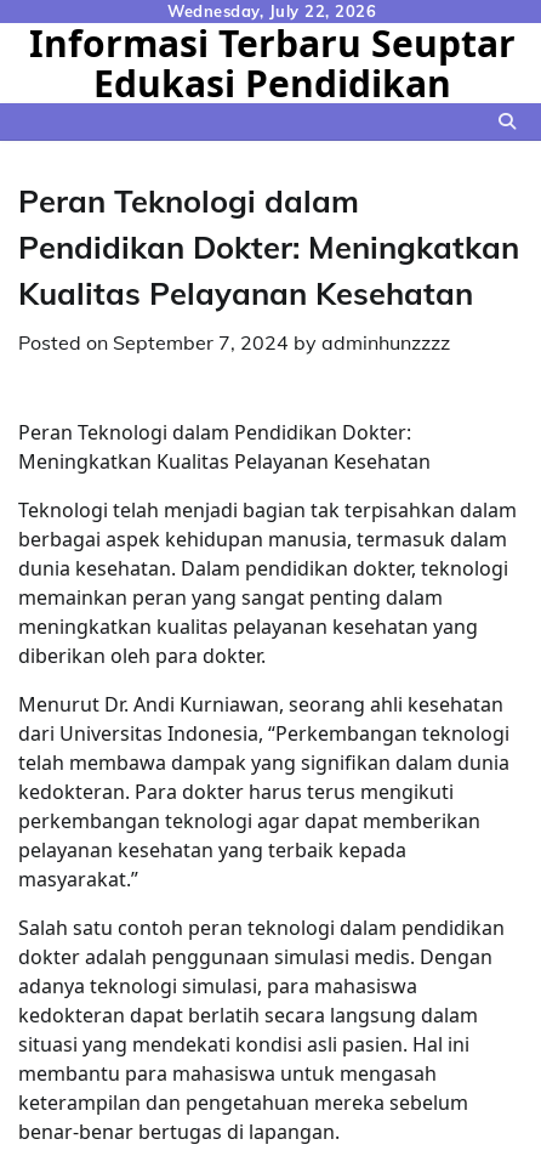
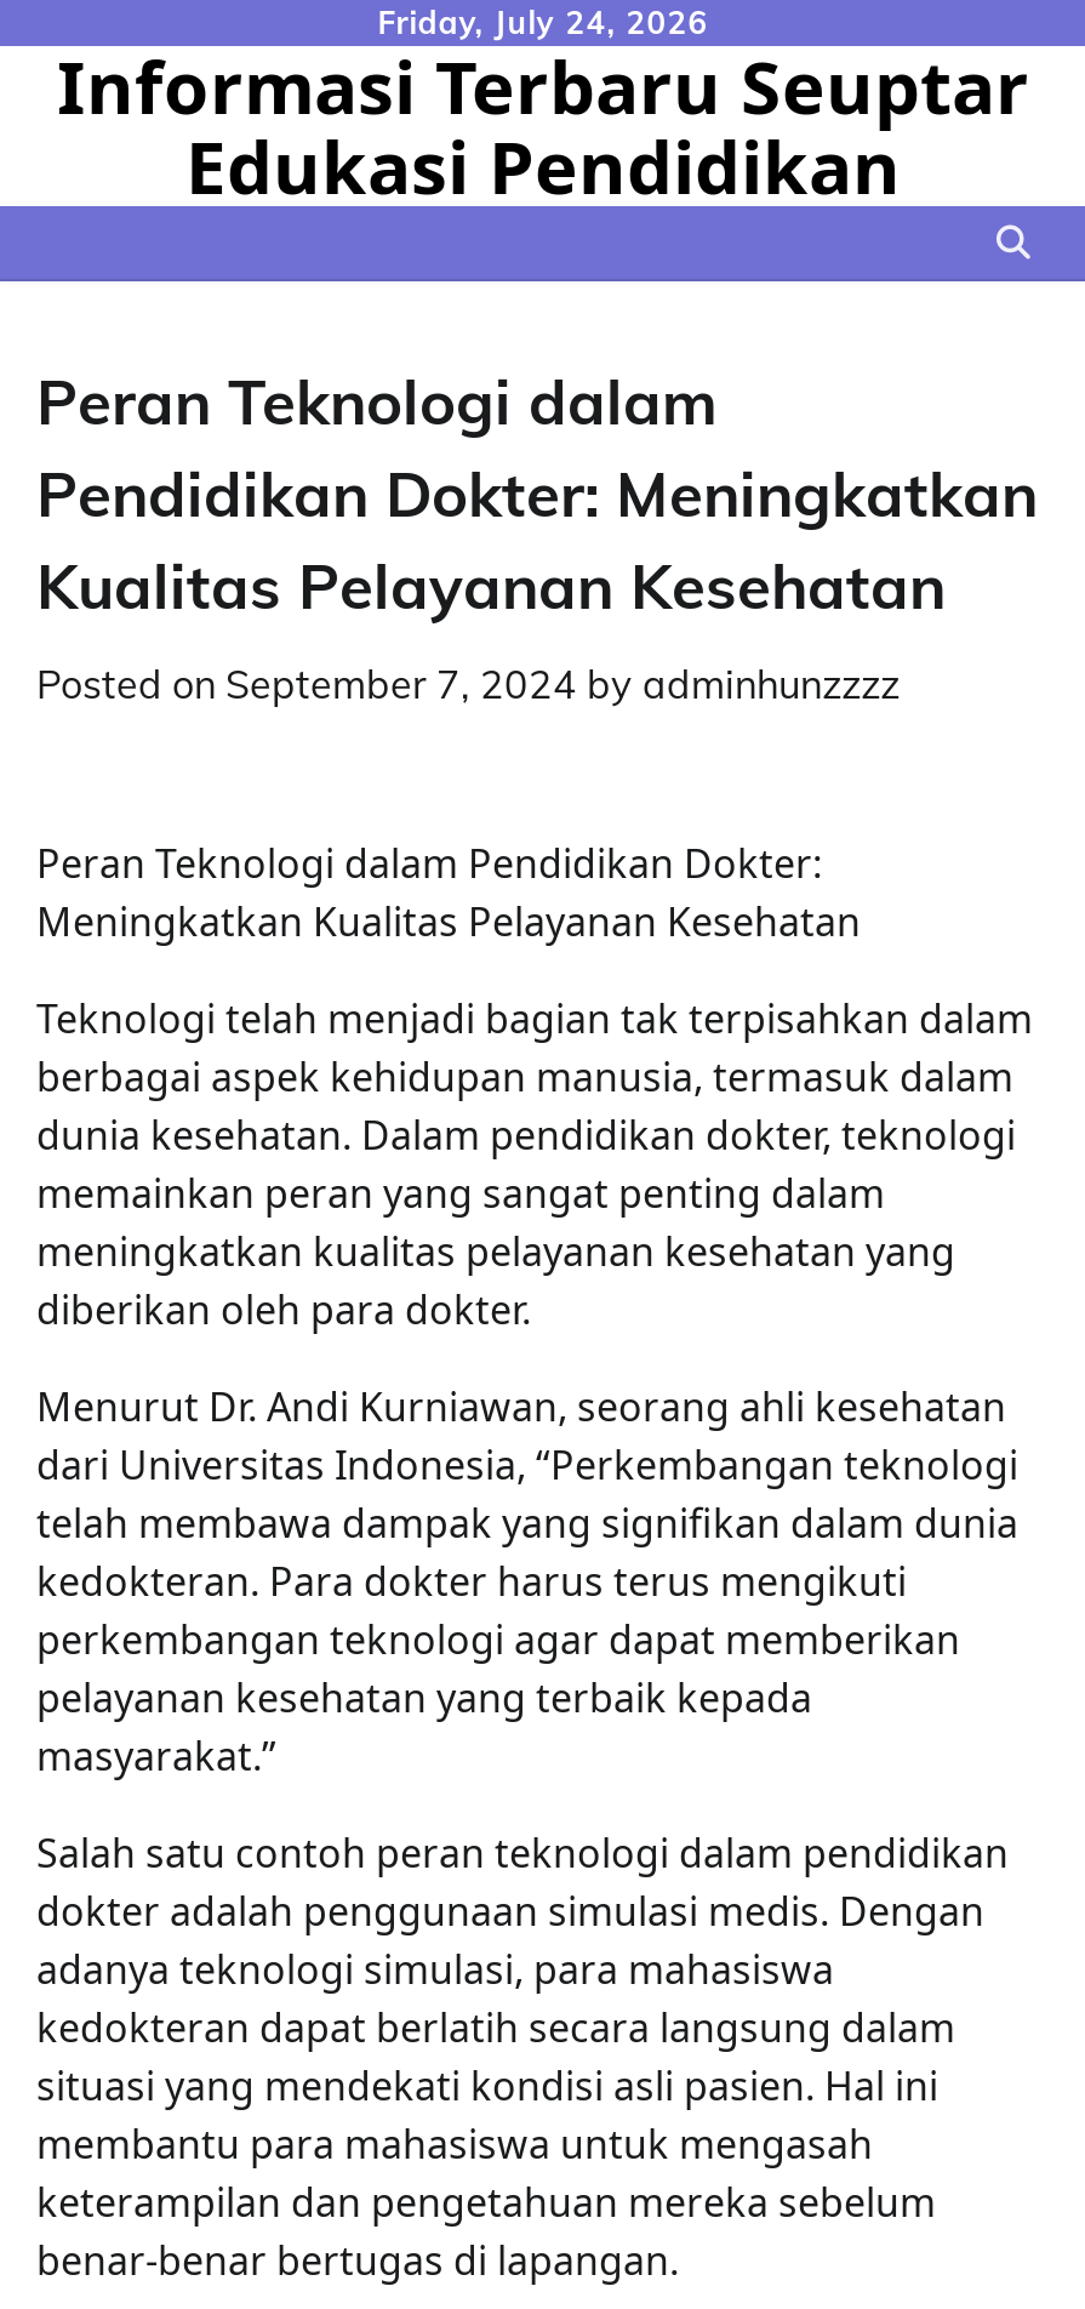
- Wednesday, July 22, 2026
+ Friday, July 24, 2026
